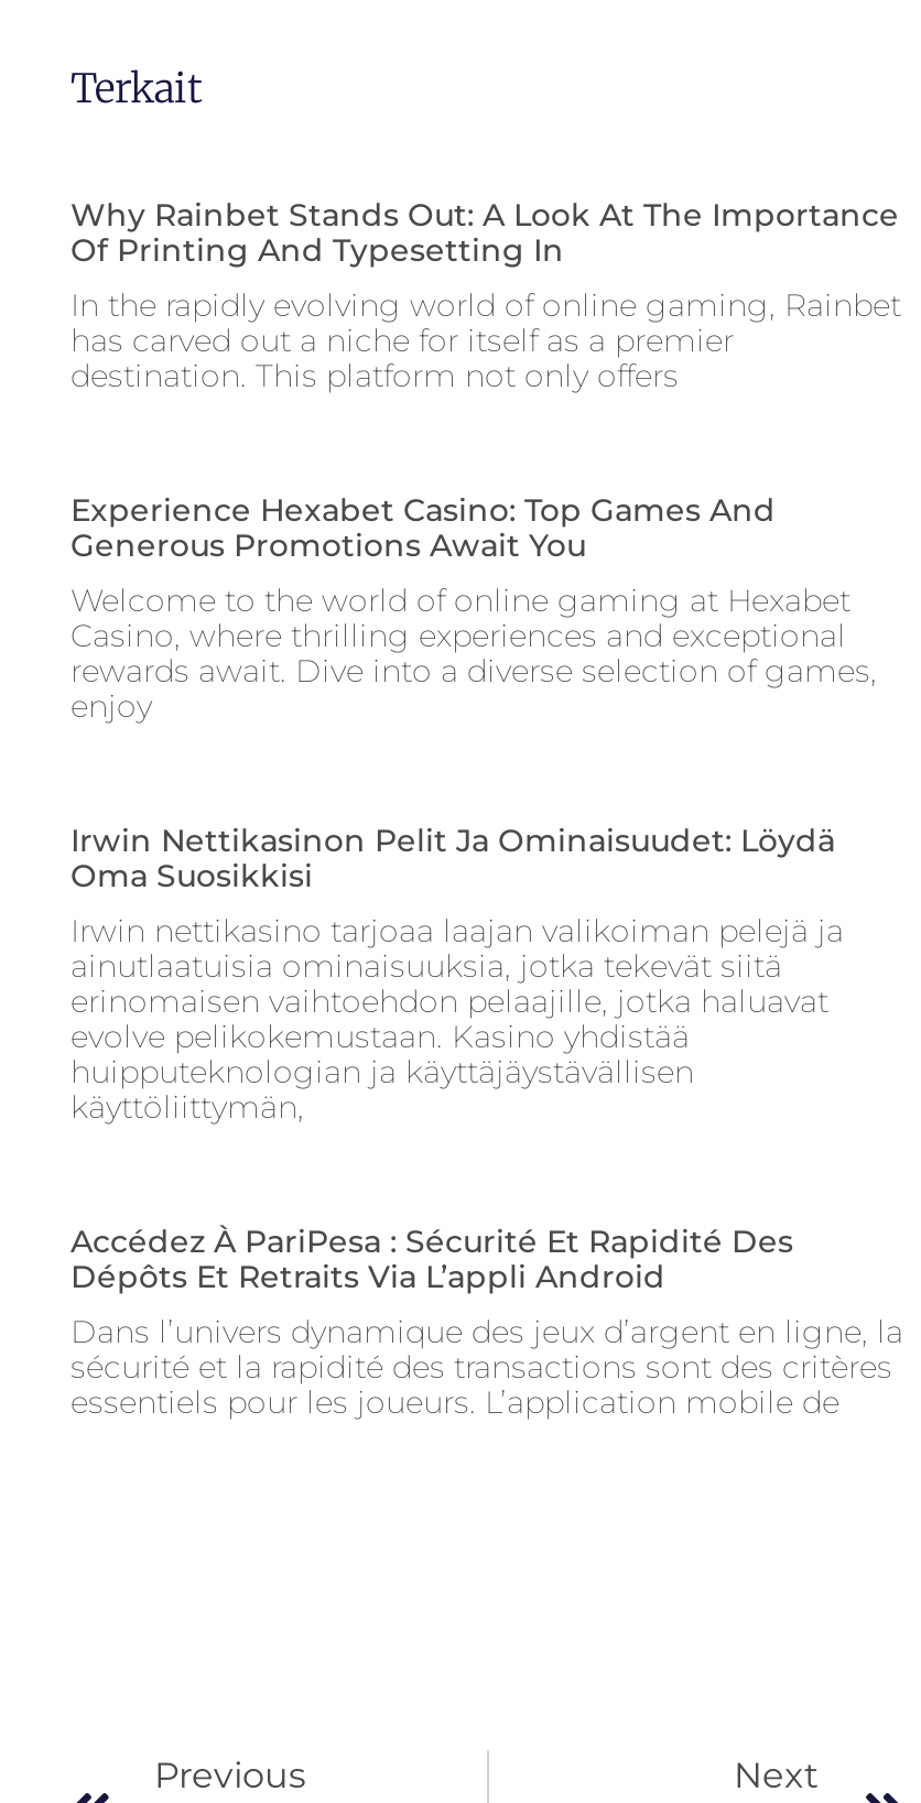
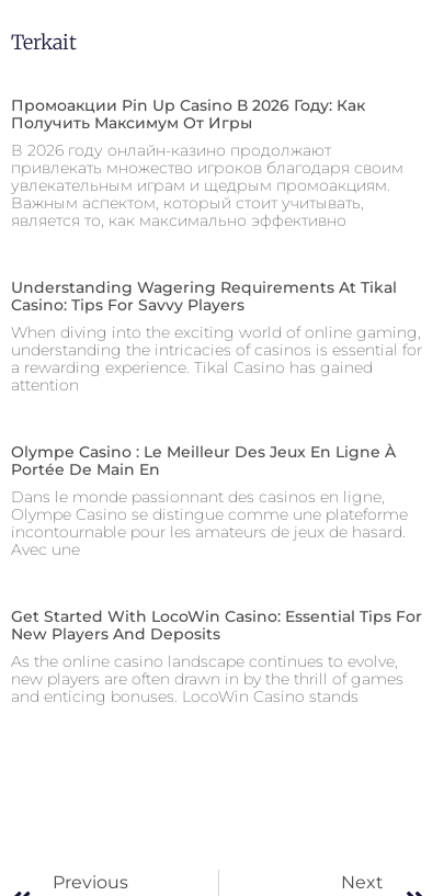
- Why Rainbet Stands Out: A Look At The Importance
- Of Printing And Typesetting In
- In the rapidly evolving world of online gaming, Rainbet
- has carved out a niche for itself as a premier
- destination. This platform not only offers
+ Промоакции Pin Up Casino В 2026 Году: Как
+ Получить Максимум От Игры
+ В 2026 году онлайн-казино продолжают
+ привлекать множество игроков благодаря своим
+ увлекательным играм и щедрым промоакциям.
+ Важным аспектом, который стоит учитывать,
+ является то, как максимально эффективно

- Experience Hexabet Casino: Top Games And
- Generous Promotions Await You
- Welcome to the world of online gaming at Hexabet
- Casino, where thrilling experiences and exceptional
- rewards await. Dive into a diverse selection of games,
- enjoy
+ Understanding Wagering Requirements At Tikal
+ Casino: Tips For Savvy Players
+ When diving into the exciting world of online gaming,
+ understanding the intricacies of casinos is essential for
+ a rewarding experience. Tikal Casino has gained
+ attention

- Irwin Nettikasinon Pelit Ja Ominaisuudet: Löydä
- Oma Suosikkisi
- Irwin nettikasino tarjoaa laajan valikoiman pelejä ja
- ainutlaatuisia ominaisuuksia, jotka tekevät siitä
- erinomaisen vaihtoehdon pelaajille, jotka haluavat
- evolve pelikokemustaan. Kasino yhdistää
- huipputeknologian ja käyttäjäystävällisen
- käyttöliittymän,
+ Olympe Casino : Le Meilleur Des Jeux En Ligne À
+ Portée De Main En
+ Dans le monde passionnant des casinos en ligne,
+ Olympe Casino se distingue comme une plateforme
+ incontournable pour les amateurs de jeux de hasard.
+ Avec une

- Accédez À PariPesa : Sécurité Et Rapidité Des
- Dépôts Et Retraits Via L’appli Android
- Dans l’univers dynamique des jeux d’argent en ligne, la
- sécurité et la rapidité des transactions sont des critères
- essentiels pour les joueurs. L’application mobile de
+ Get Started With LocoWin Casino: Essential Tips For
+ New Players And Deposits
+ As the online casino landscape continues to evolve,
+ new players are often drawn in by the thrill of games
+ and enticing bonuses. LocoWin Casino stands
